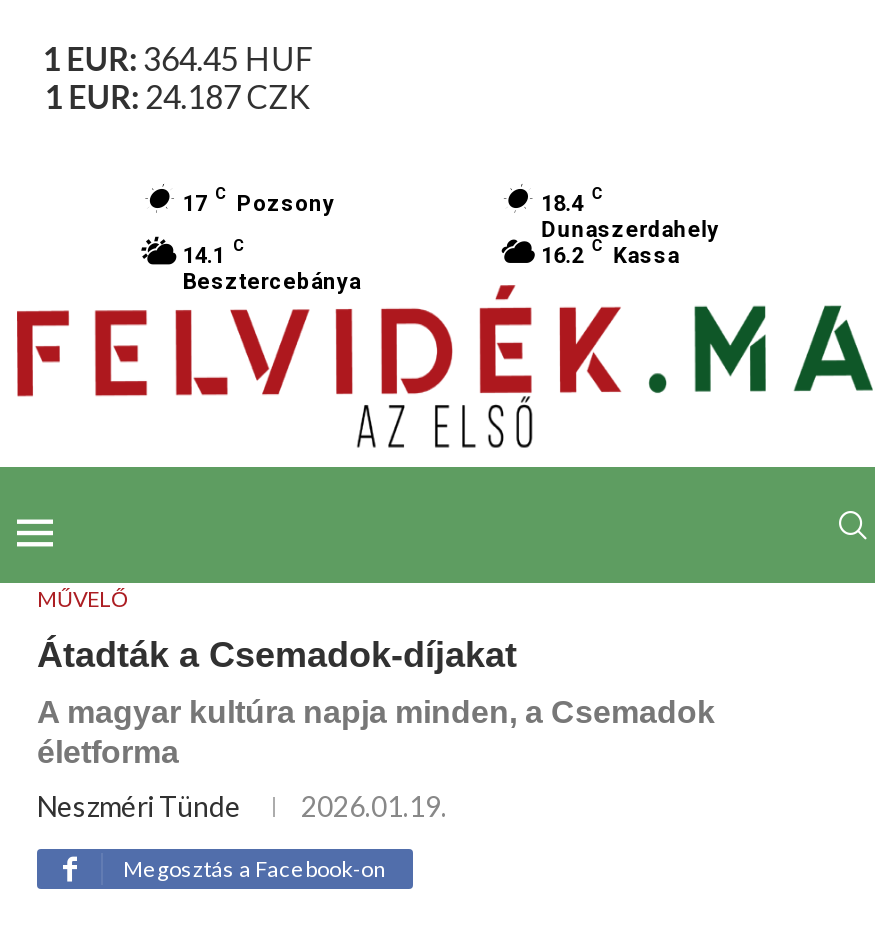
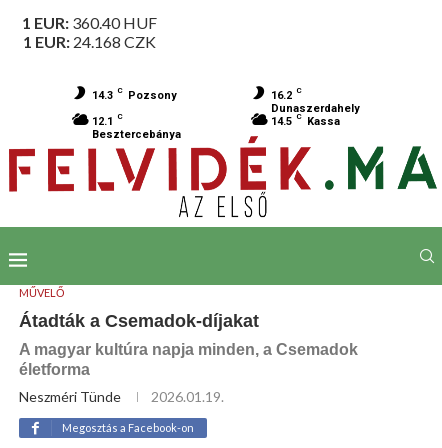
- 1 EUR: 364.45 HUF
+ 1 EUR: 360.40 HUF

- 1 EUR: 24.187 CZK
+ 1 EUR: 24.168 CZK

- 17 C Pozsony
+ 14.3 C Pozsony

- 18.4 C
+ 16.2 C

- 14.1 C
+ 12.1 C

- 16.2 C Kassa
+ 14.5 C Kassa
